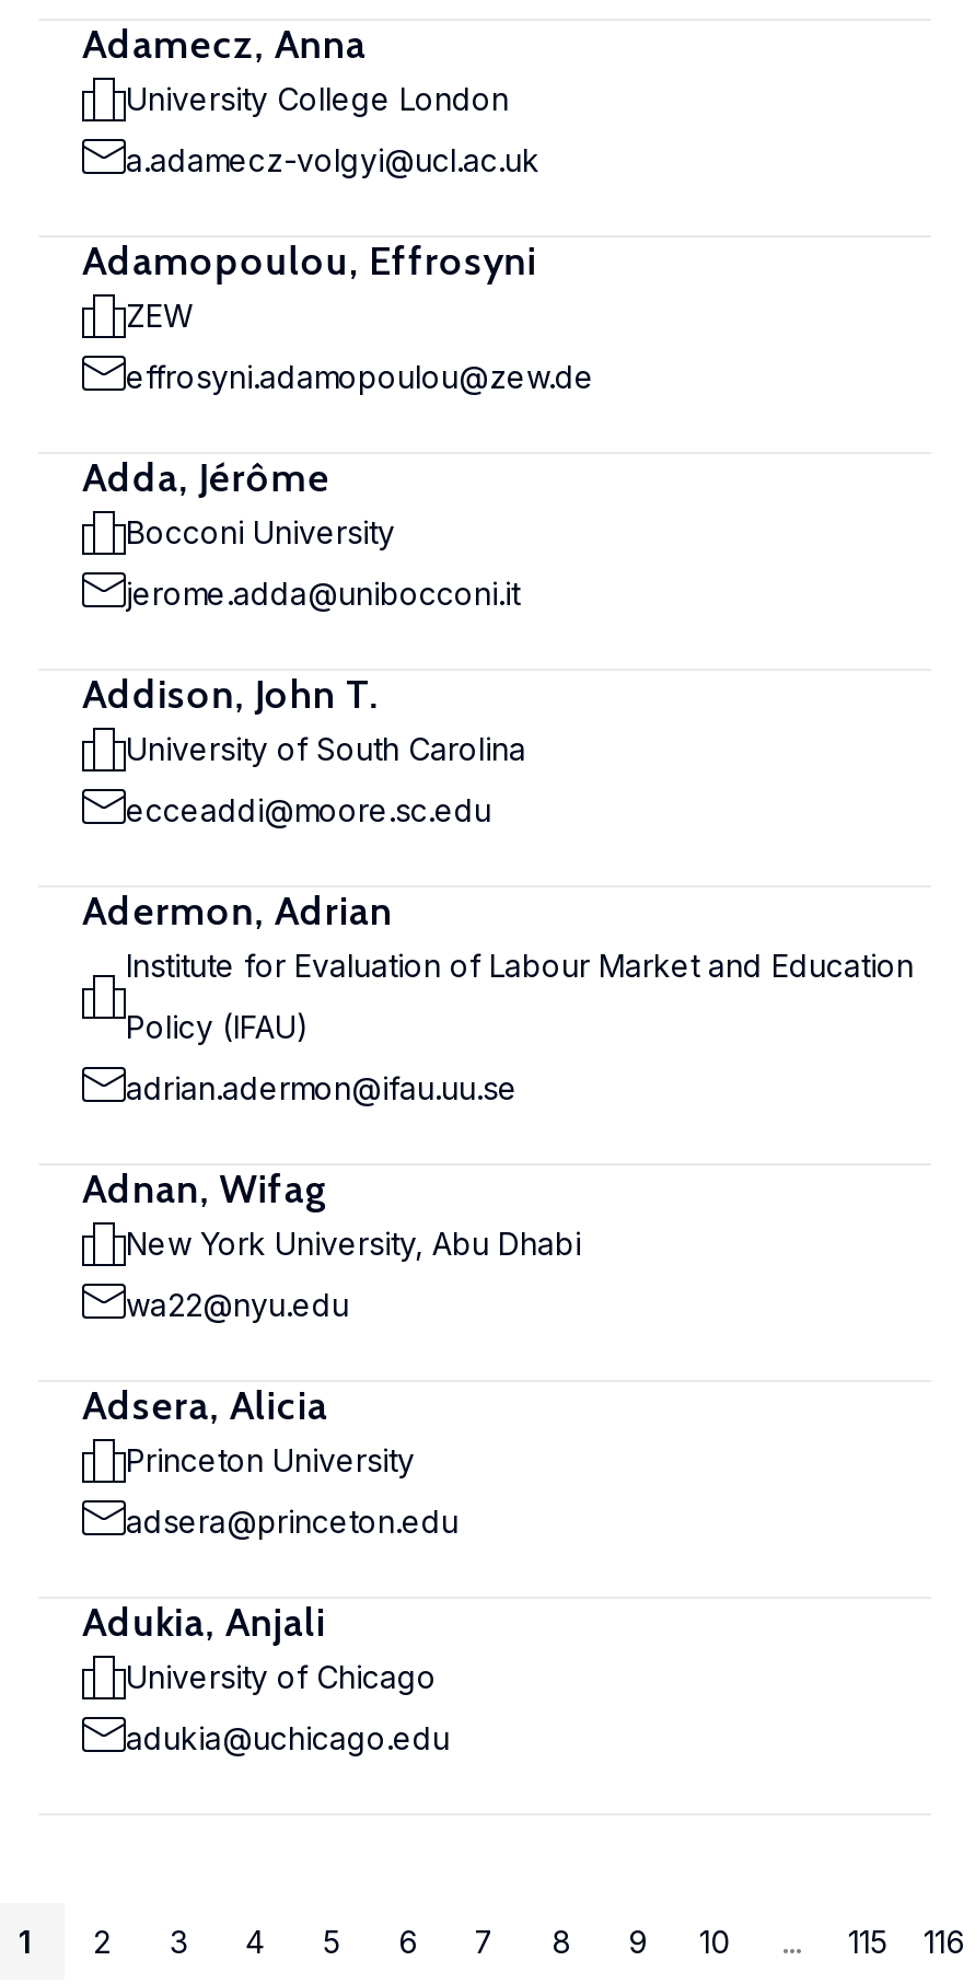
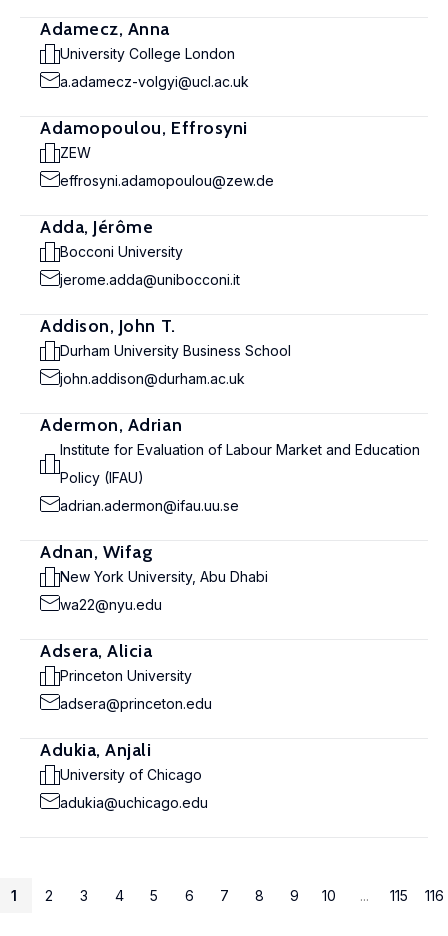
- University of South Carolina
+ Durham University Business School

- ecceaddi@moore.sc.edu
+ john.addison@durham.ac.uk
